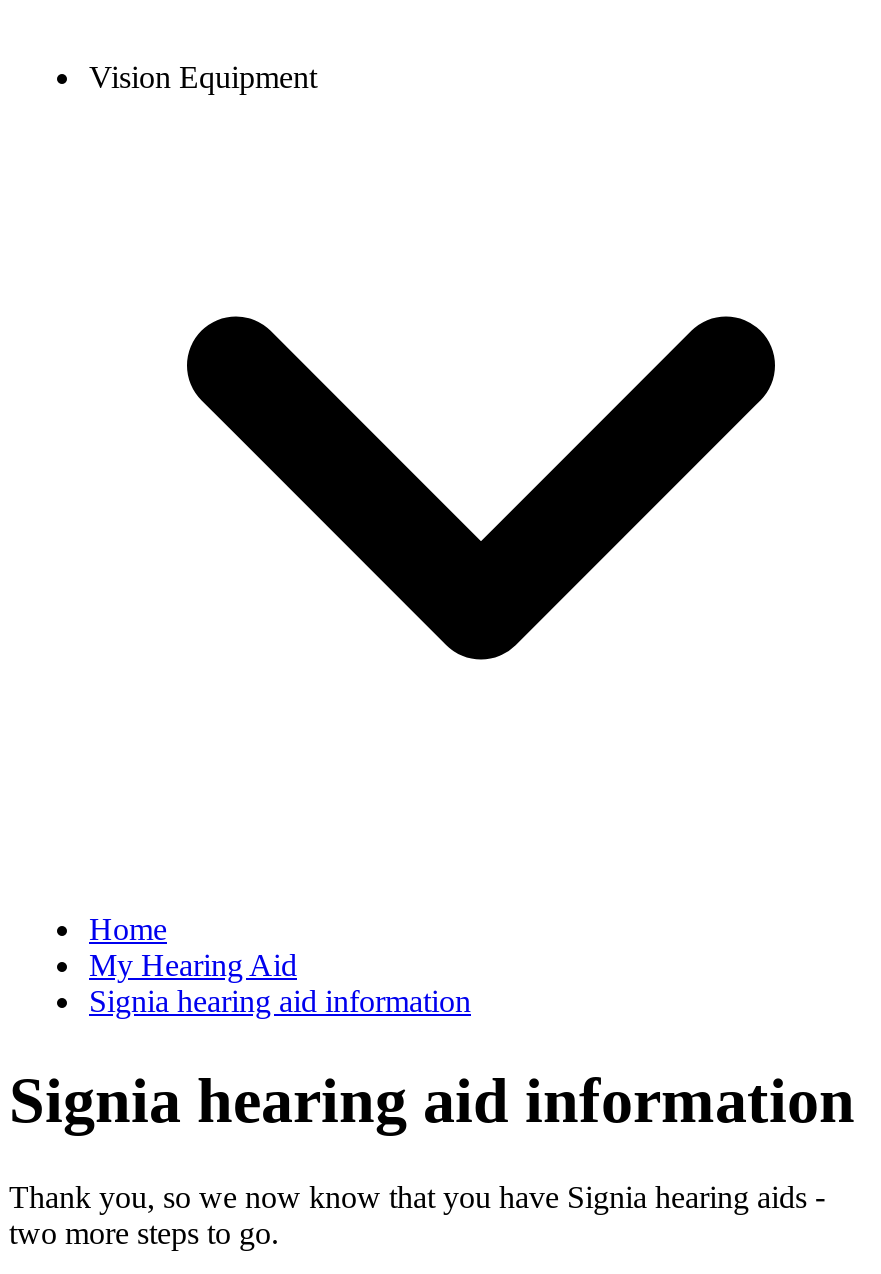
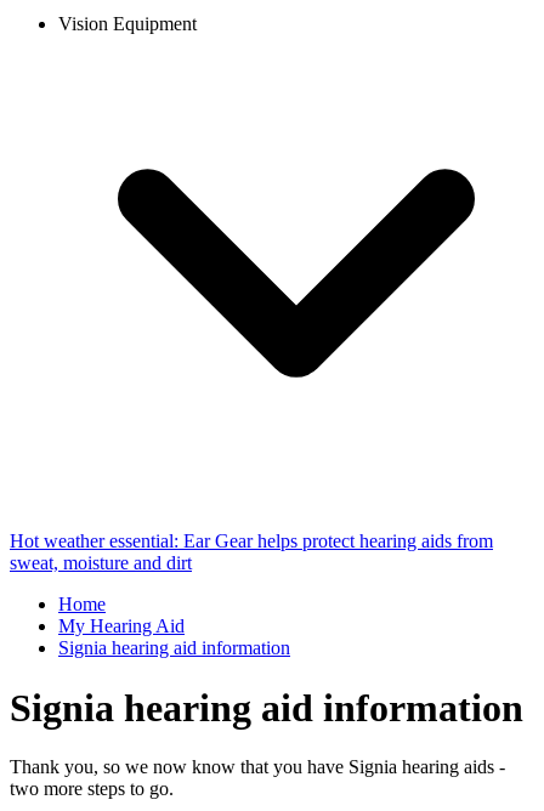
+ Hot weather essential: Ear Gear helps protect hearing aids from
+ sweat, moisture and dirt
